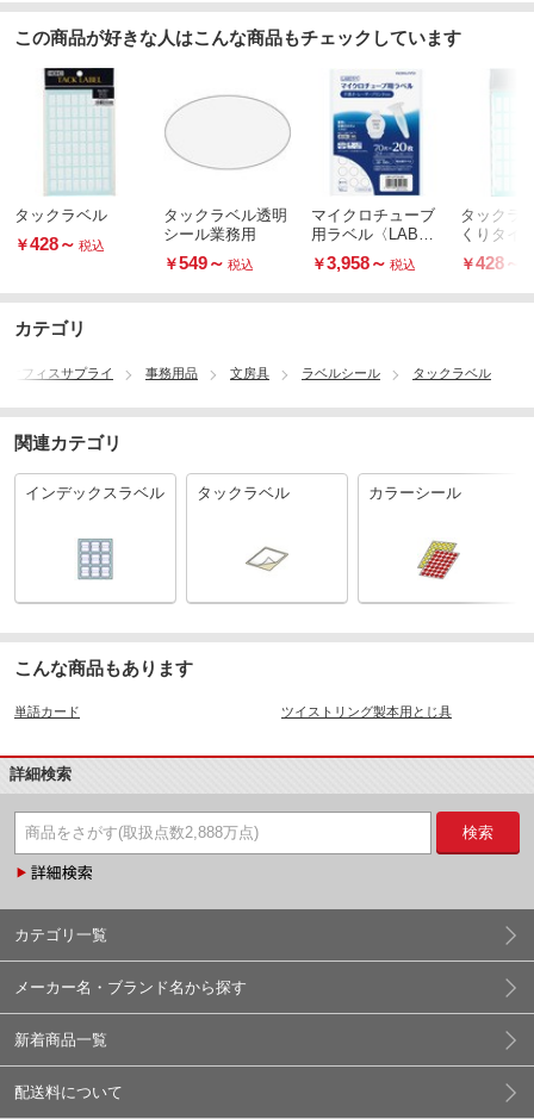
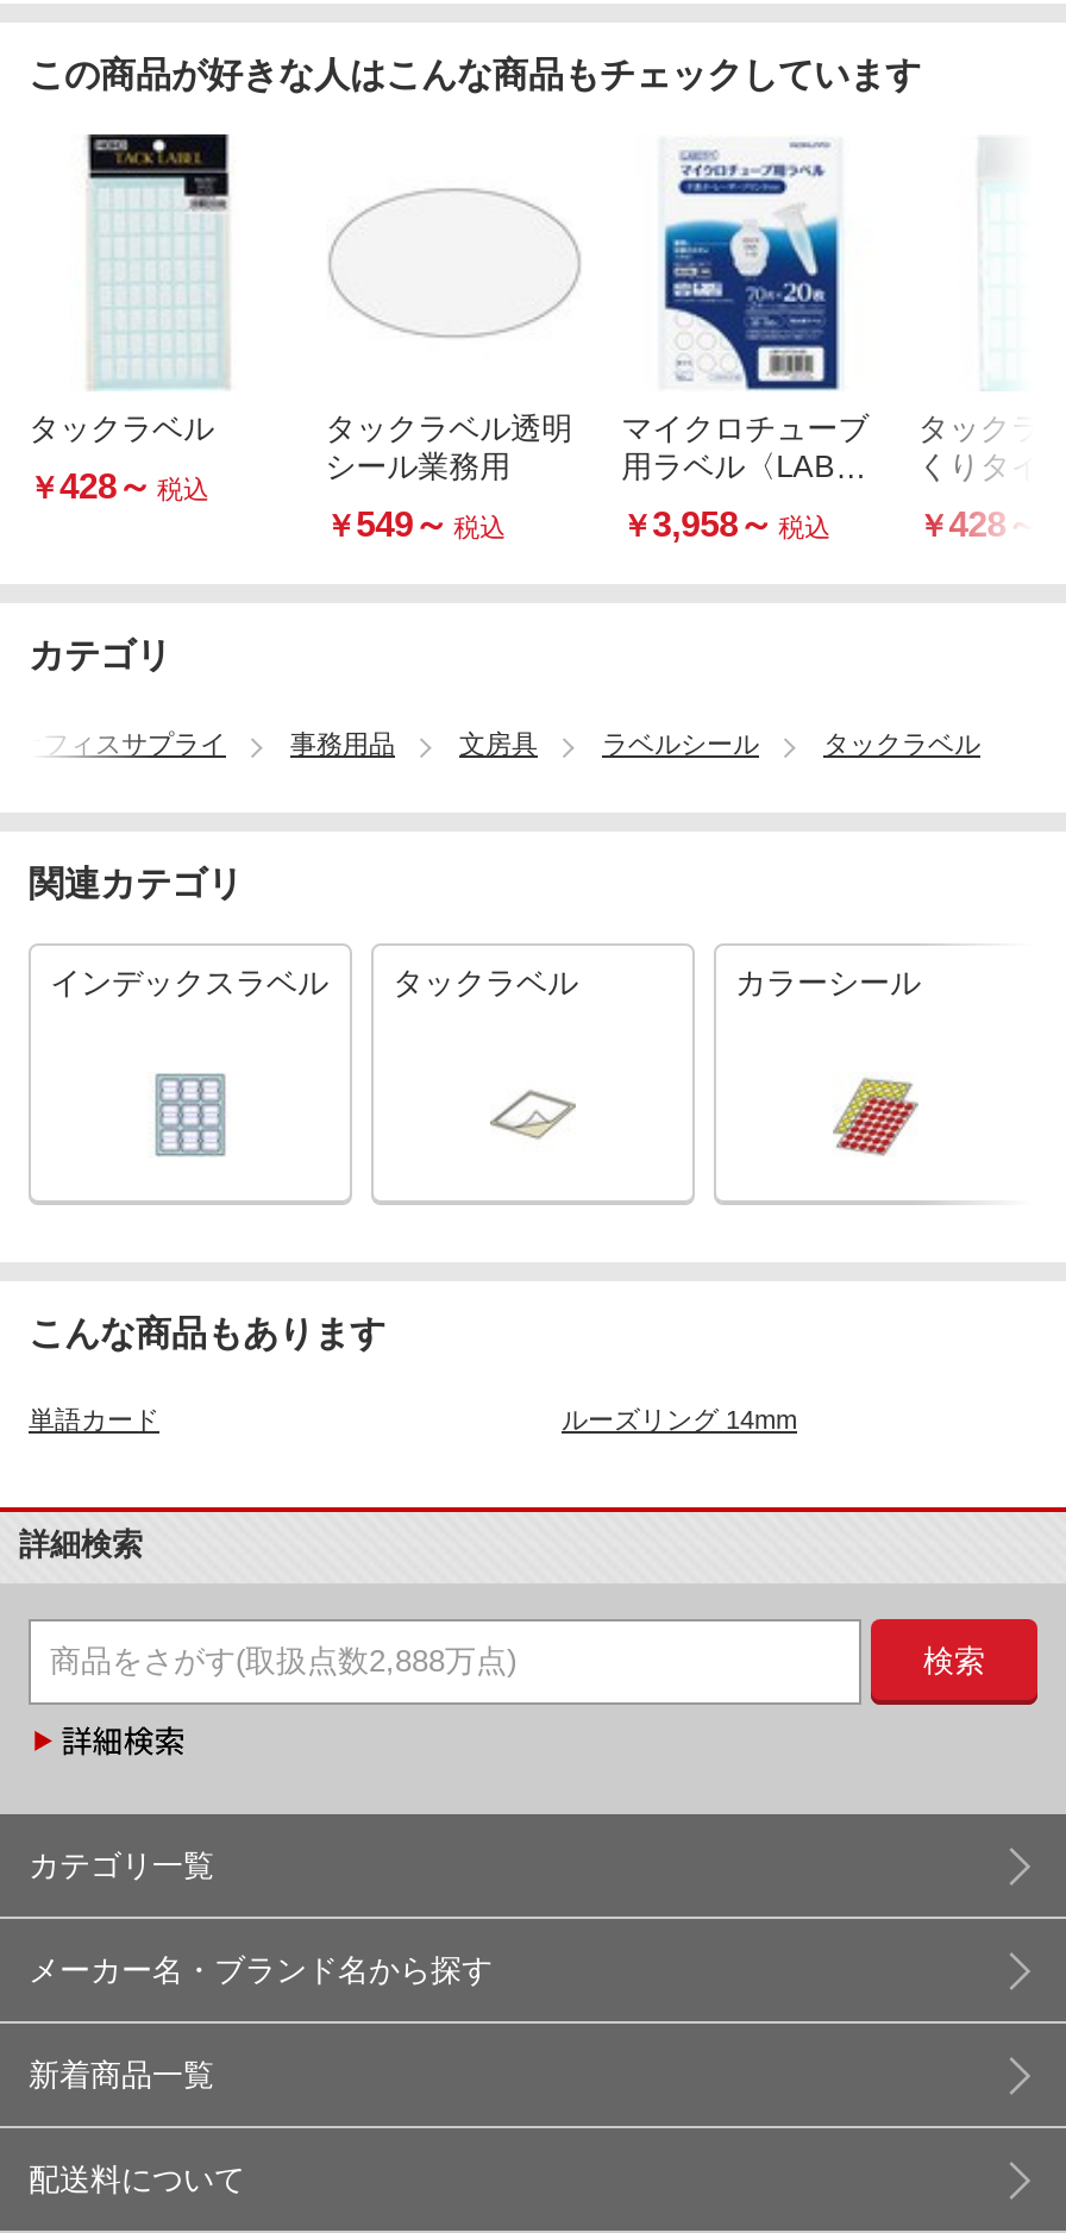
- ツイストリング製本用とじ具
+ ルーズリング 14mm
